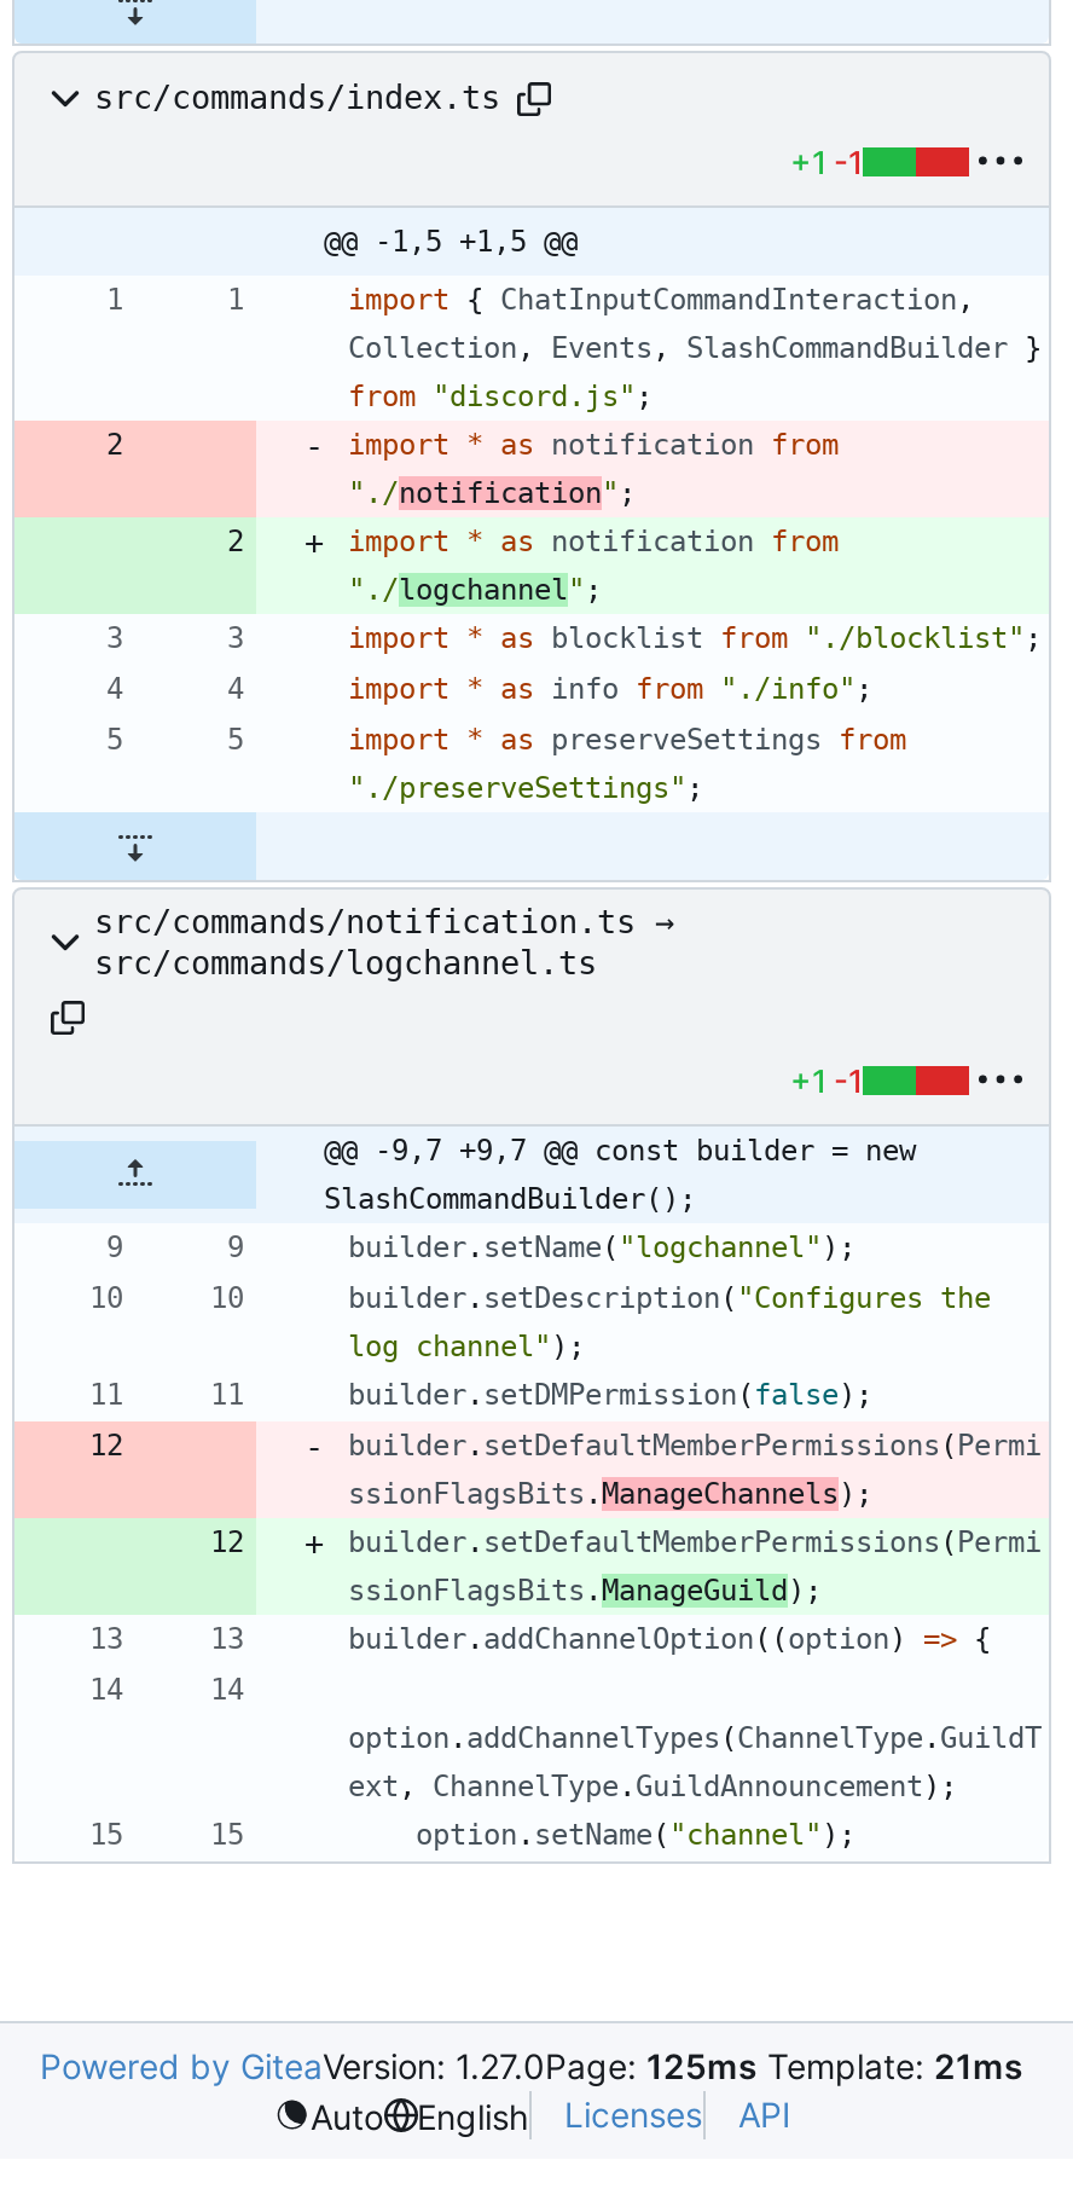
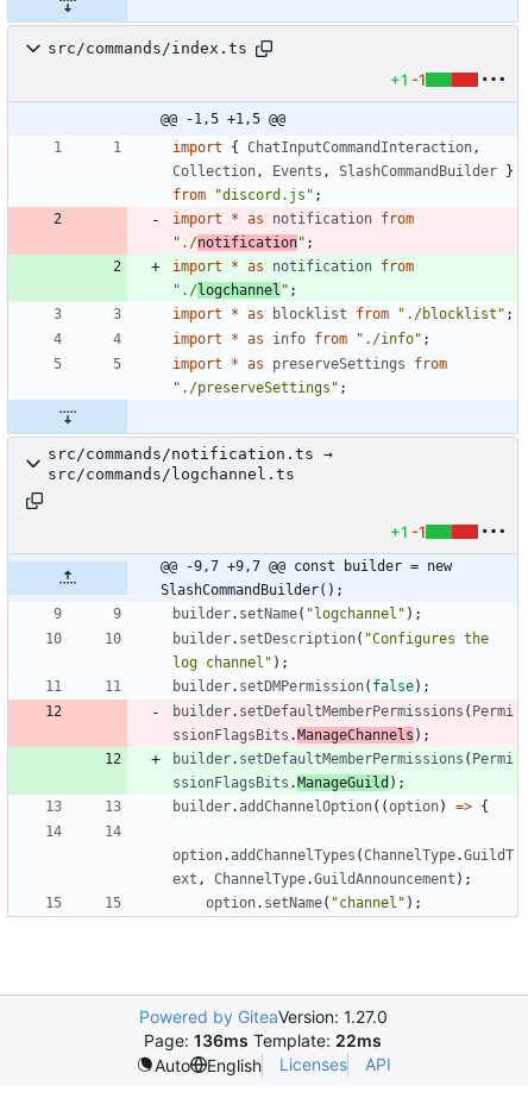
- Powered by GiteaVersion: 1.27.0Page: 125ms Template: 21ms
+ Powered by GiteaVersion: 1.27.0
+ Page: 136ms Template: 22ms
